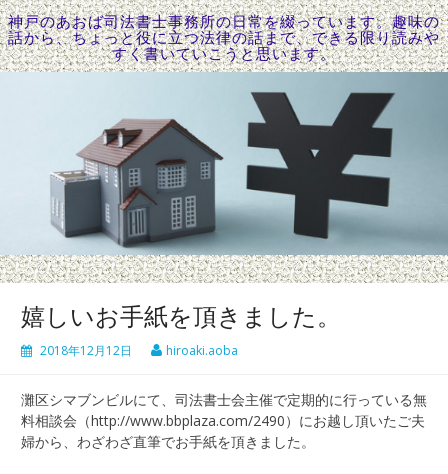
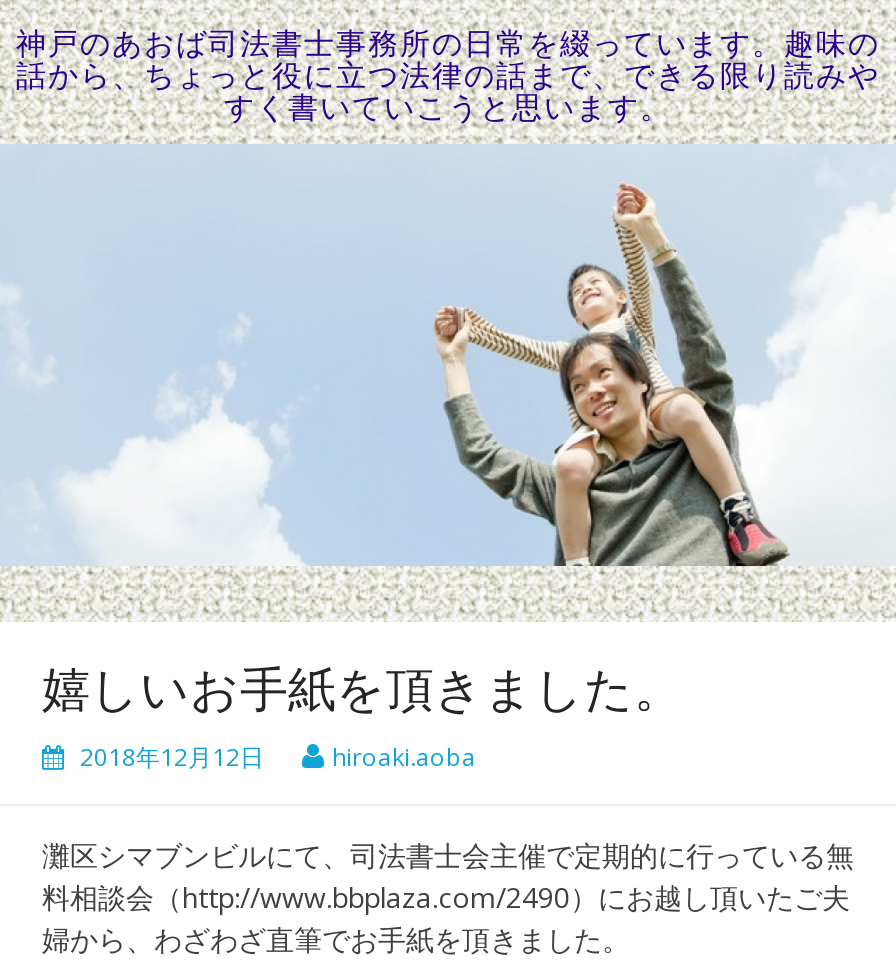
- [image]
+ [image]
